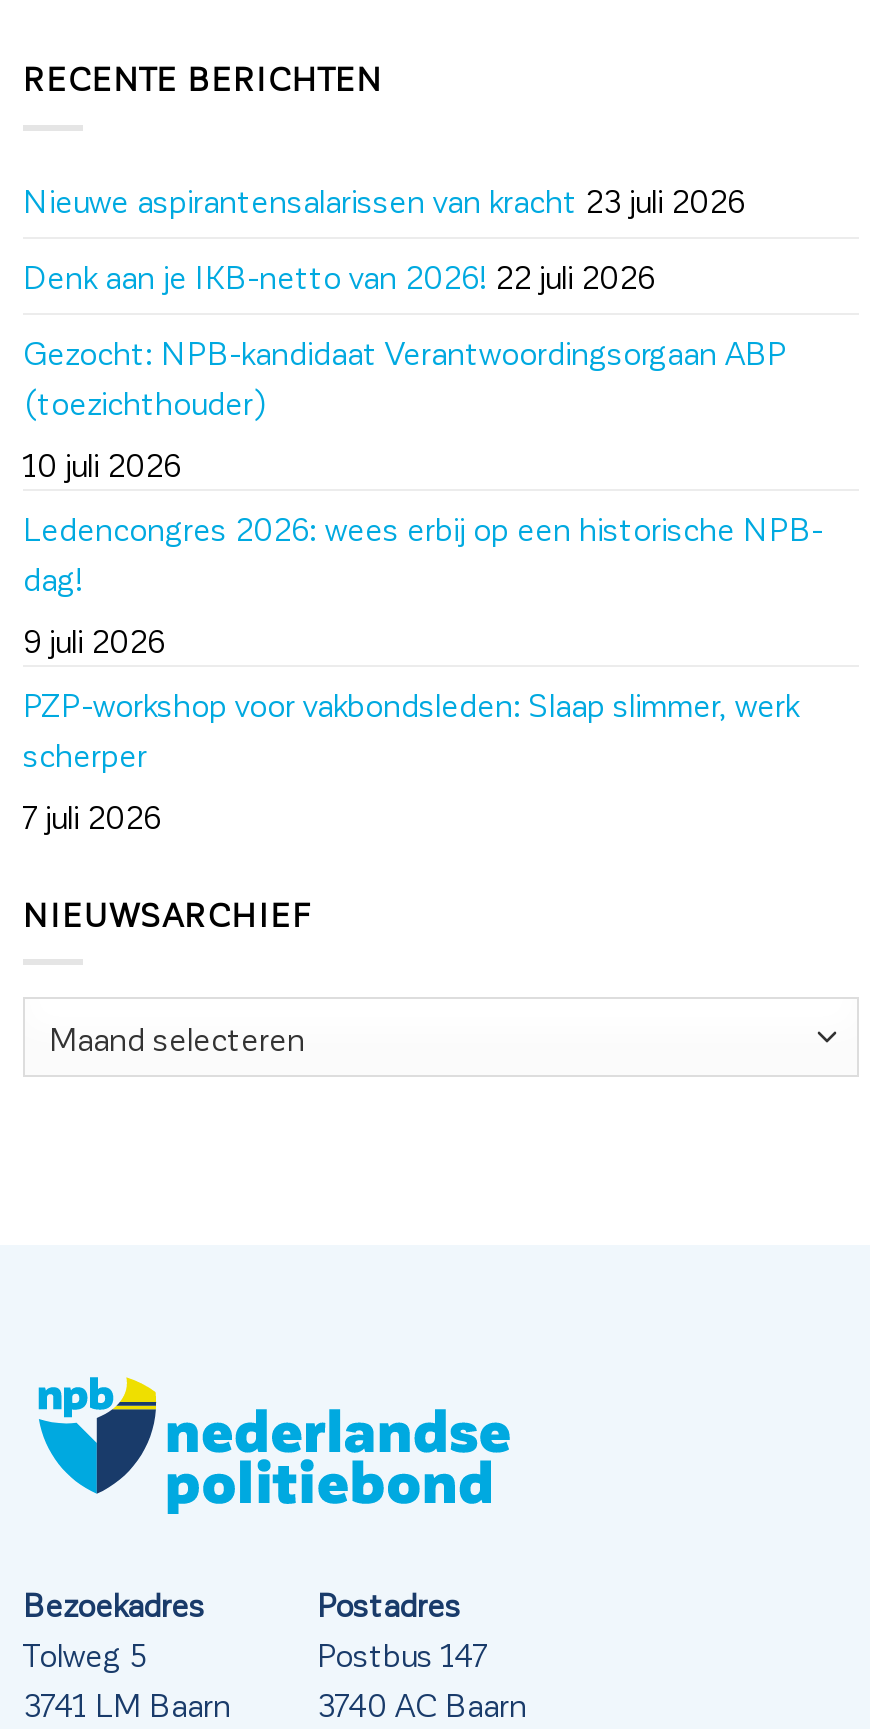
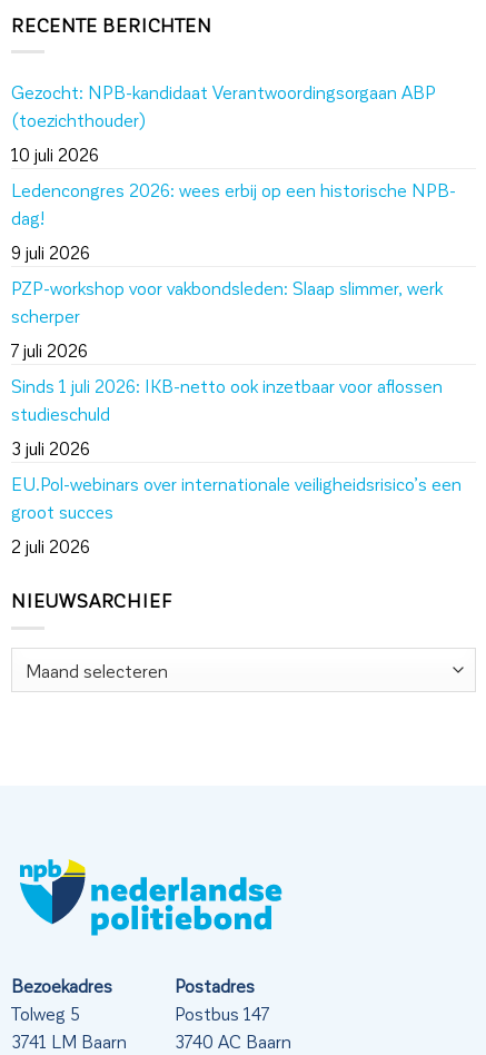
- Nieuwe aspirantensalarissen van kracht 23 juli 2026
- Denk aan je IKB-netto van 2026! 22 juli 2026

moved up: Gezocht: NPB-kandidaat Verantwoordingsorgaan ABP | (toezichthouder) | 10 juli 2026 | ... | scherper | 7 juli 2026

+ Sinds 1 juli 2026: IKB-netto ook inzetbaar voor aflossen
+ studieschuld
+ 3 juli 2026
+ EU.Pol-webinars over internationale veiligheidsrisico’s een
+ groot succes
+ 2 juli 2026
